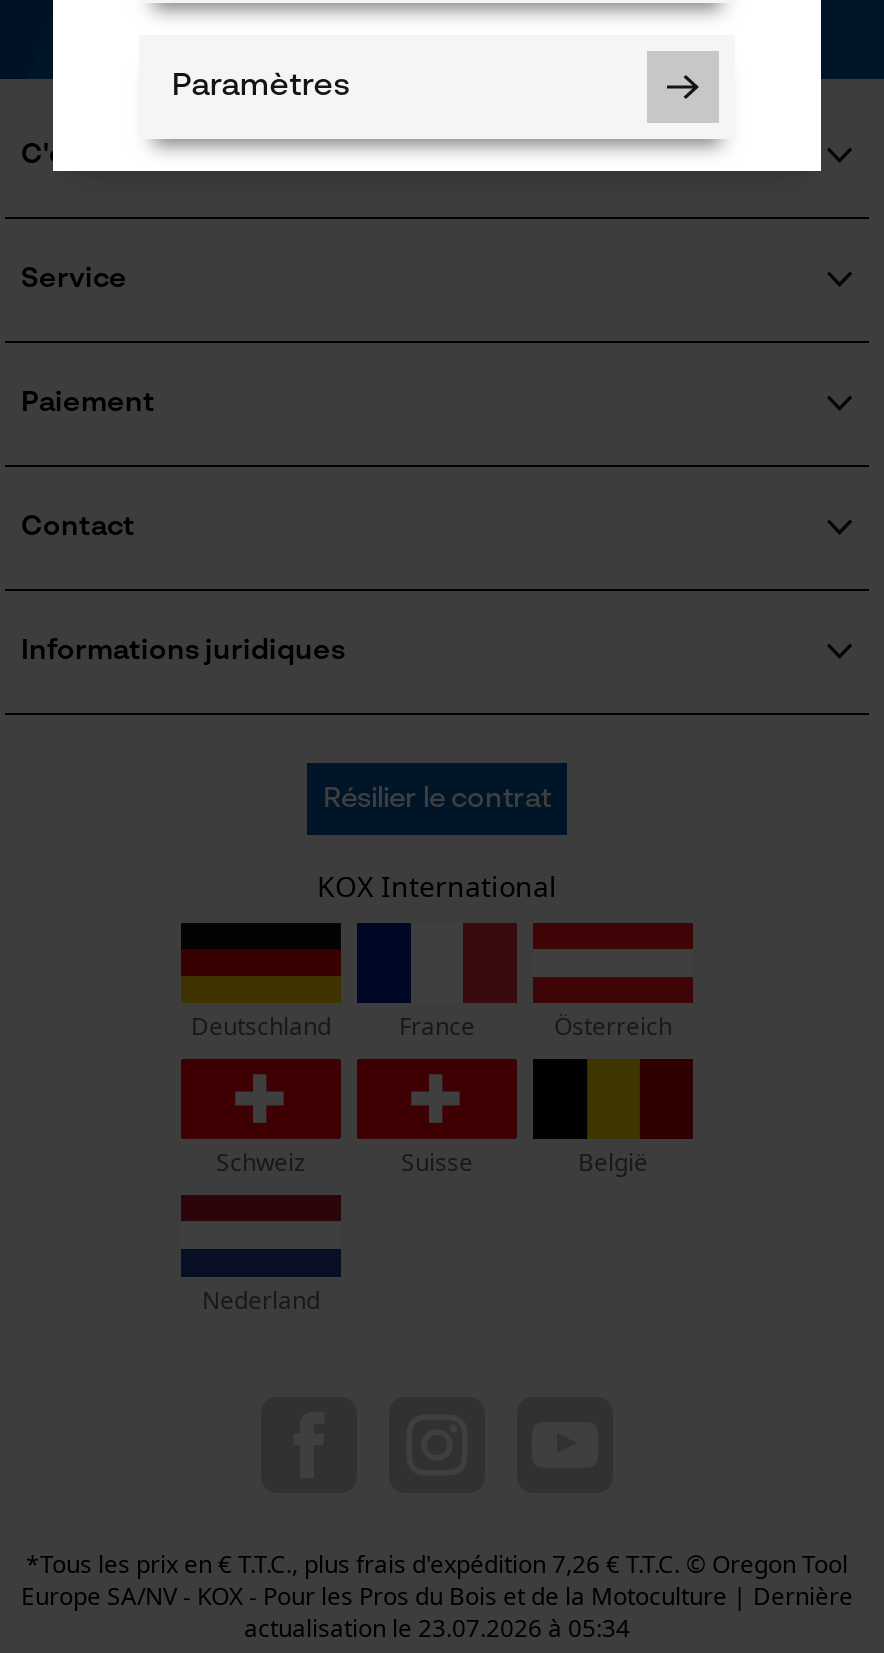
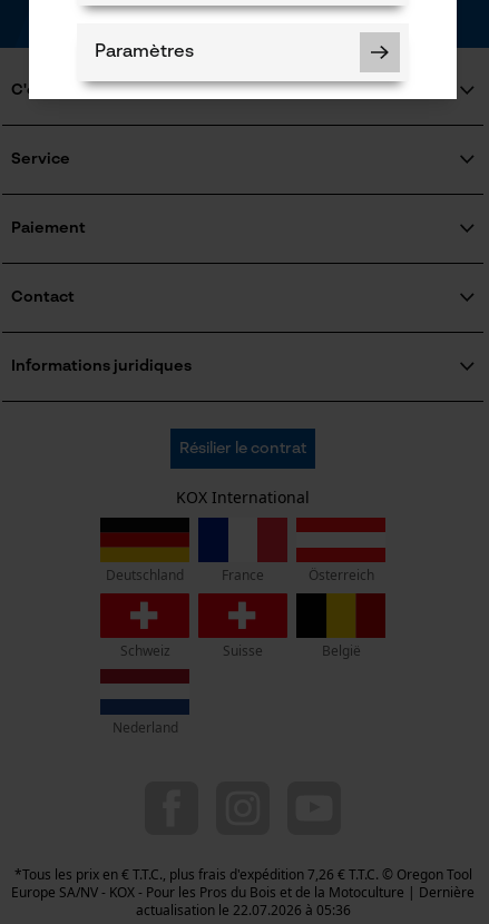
- actualisation le 23.07.2026 à 05:34
+ actualisation le 22.07.2026 à 05:36
